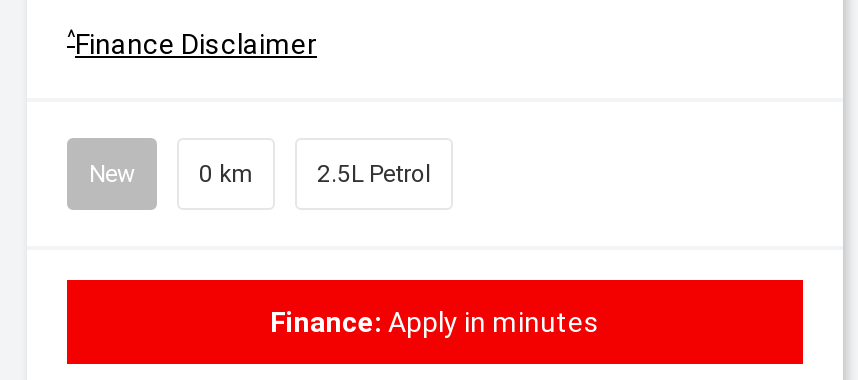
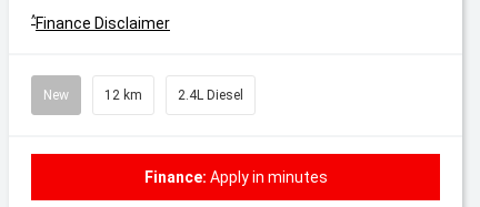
- 0 km
- 2.5L Petrol
+ 12 km
+ 2.4L Diesel
